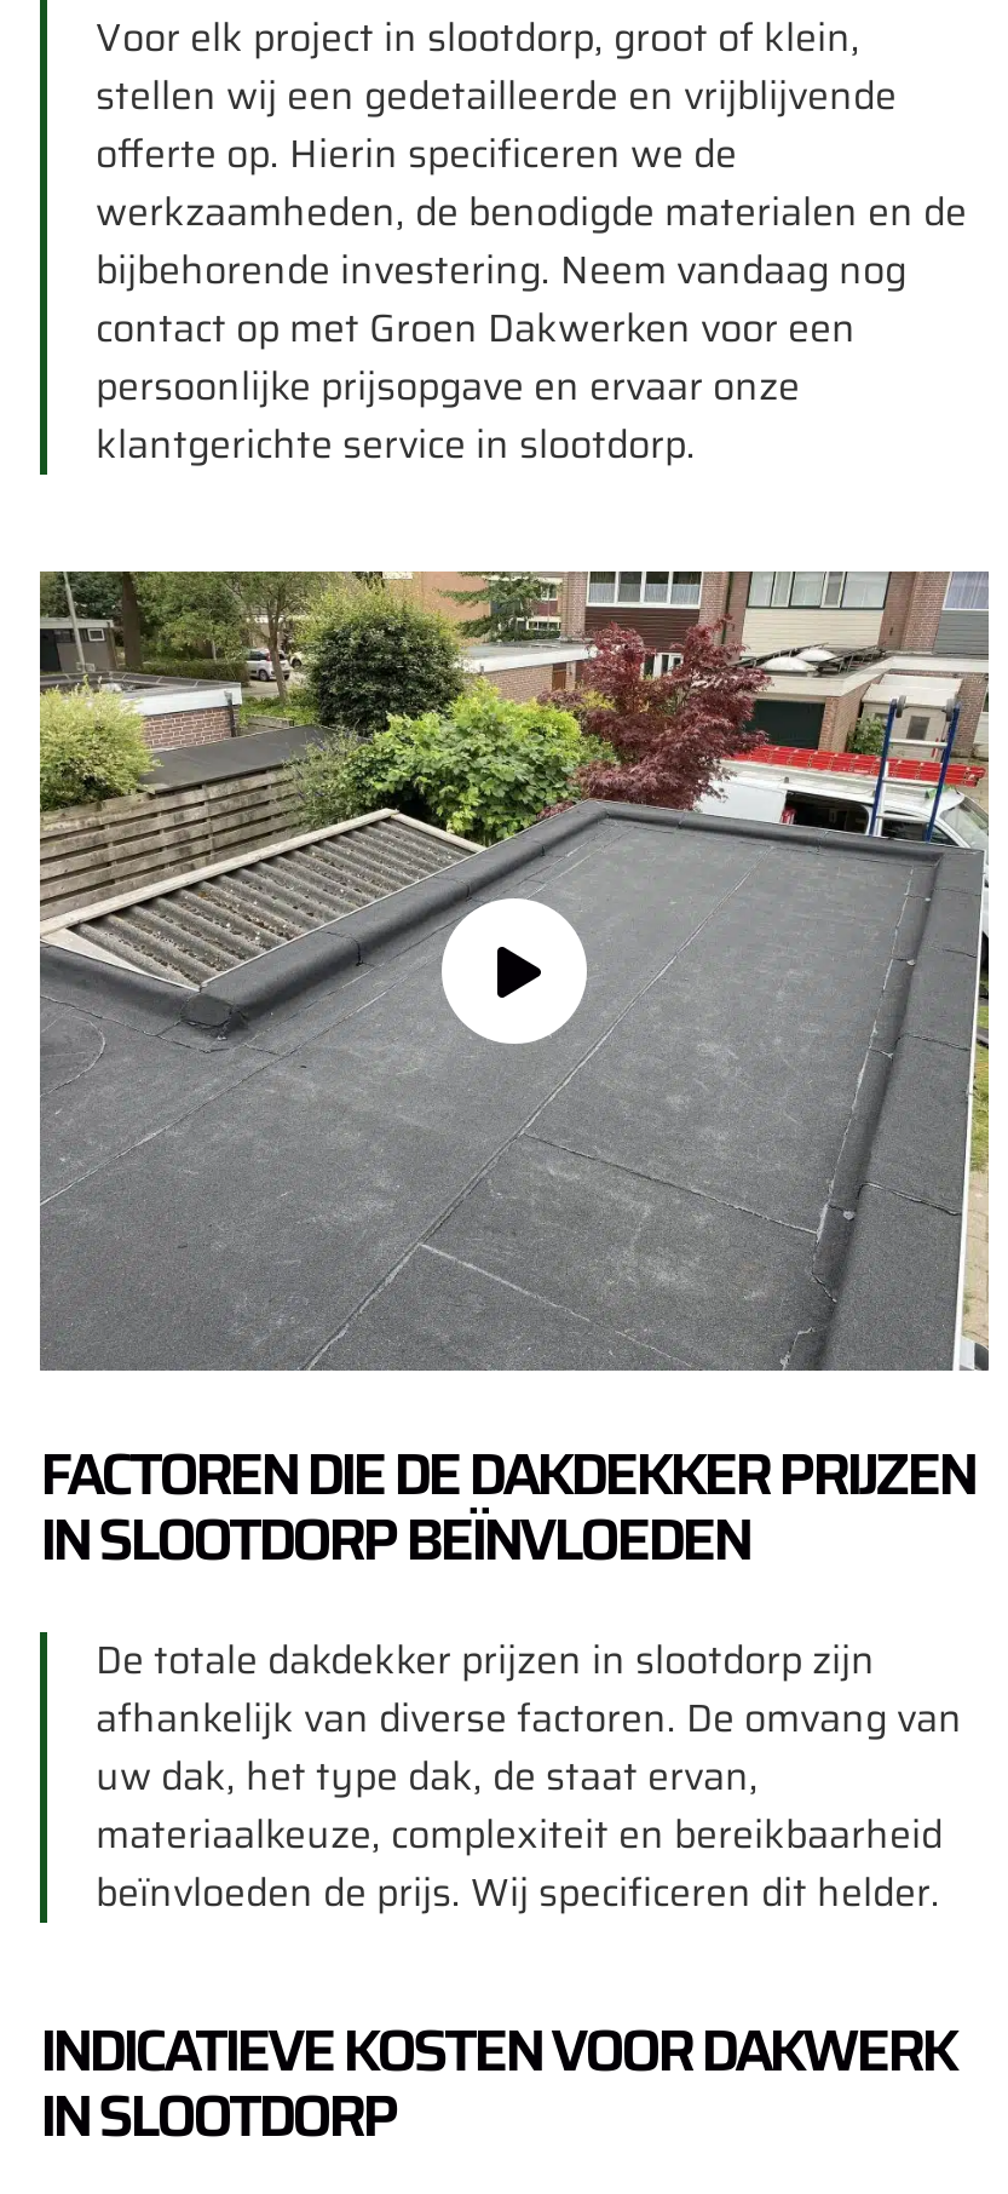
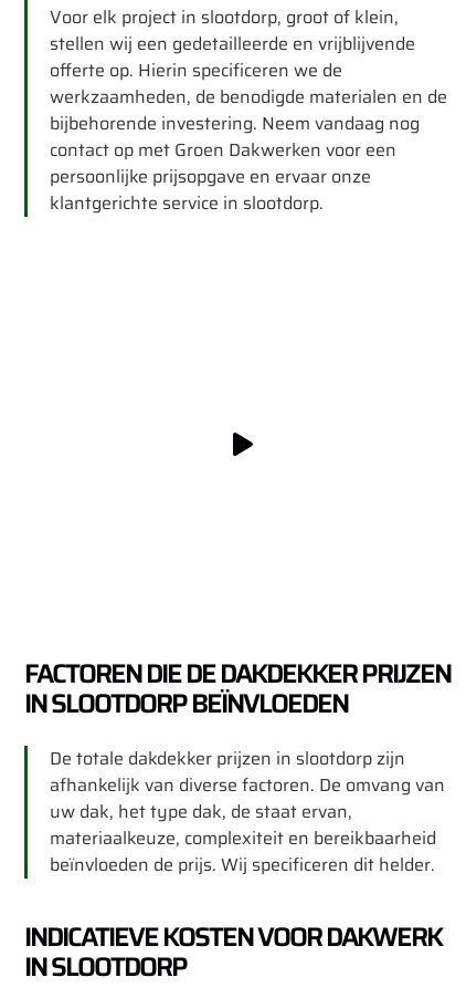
- [image]
